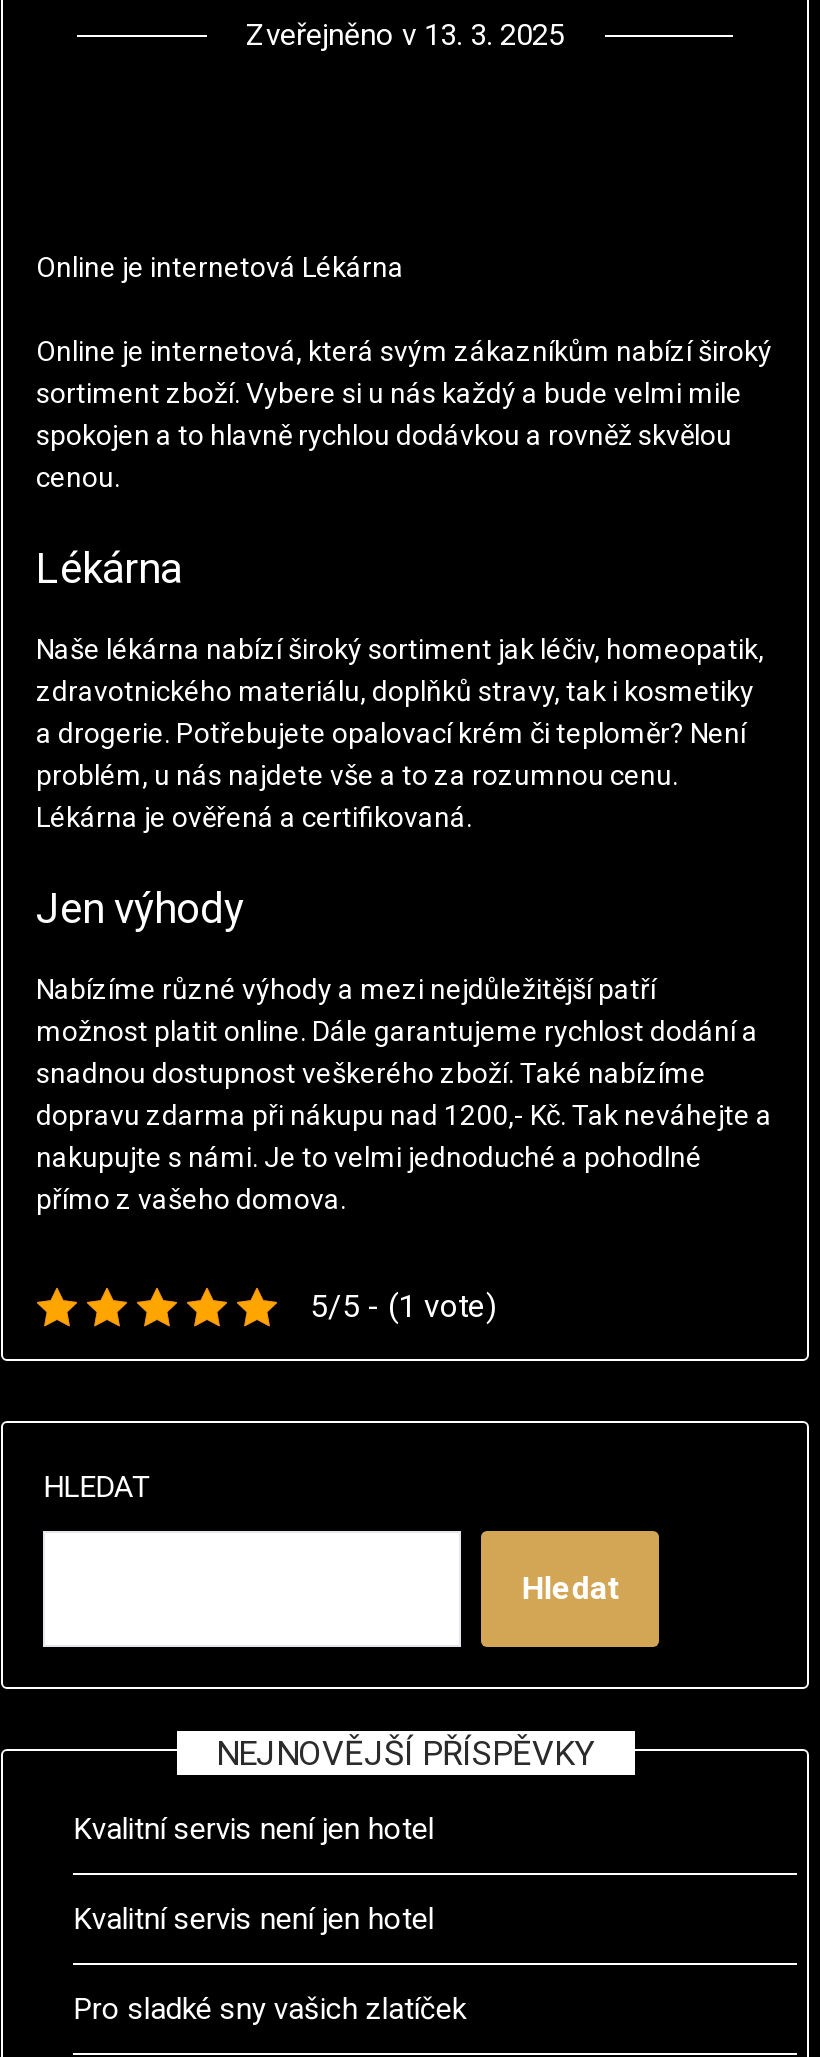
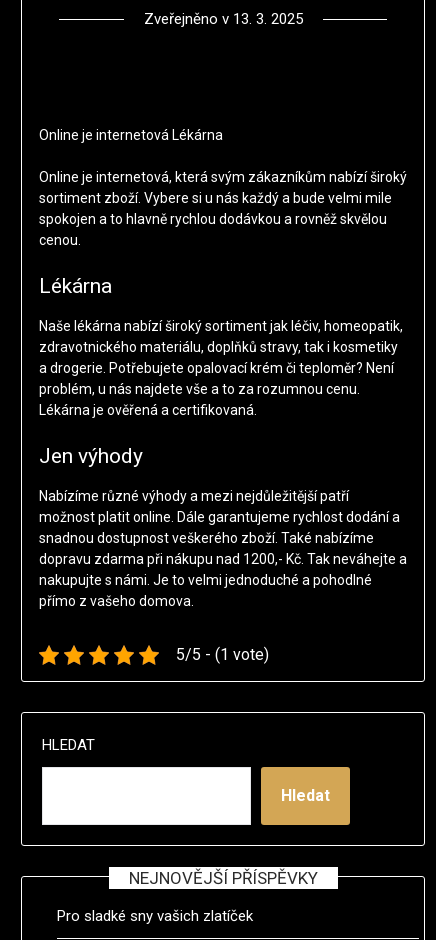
- Kvalitní servis není jen hotel
- Kvalitní servis není jen hotel
